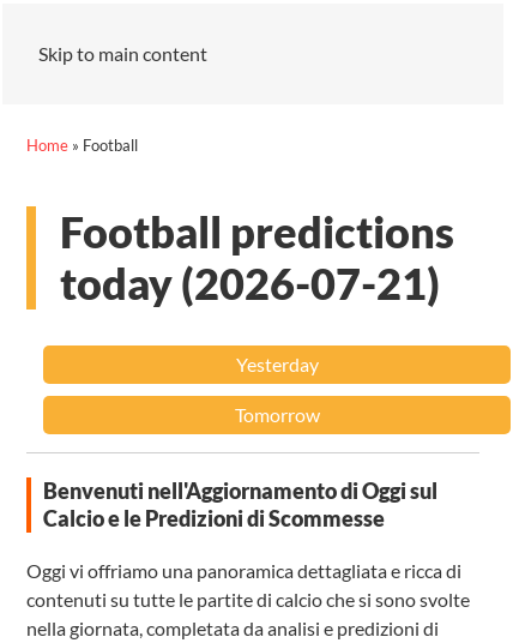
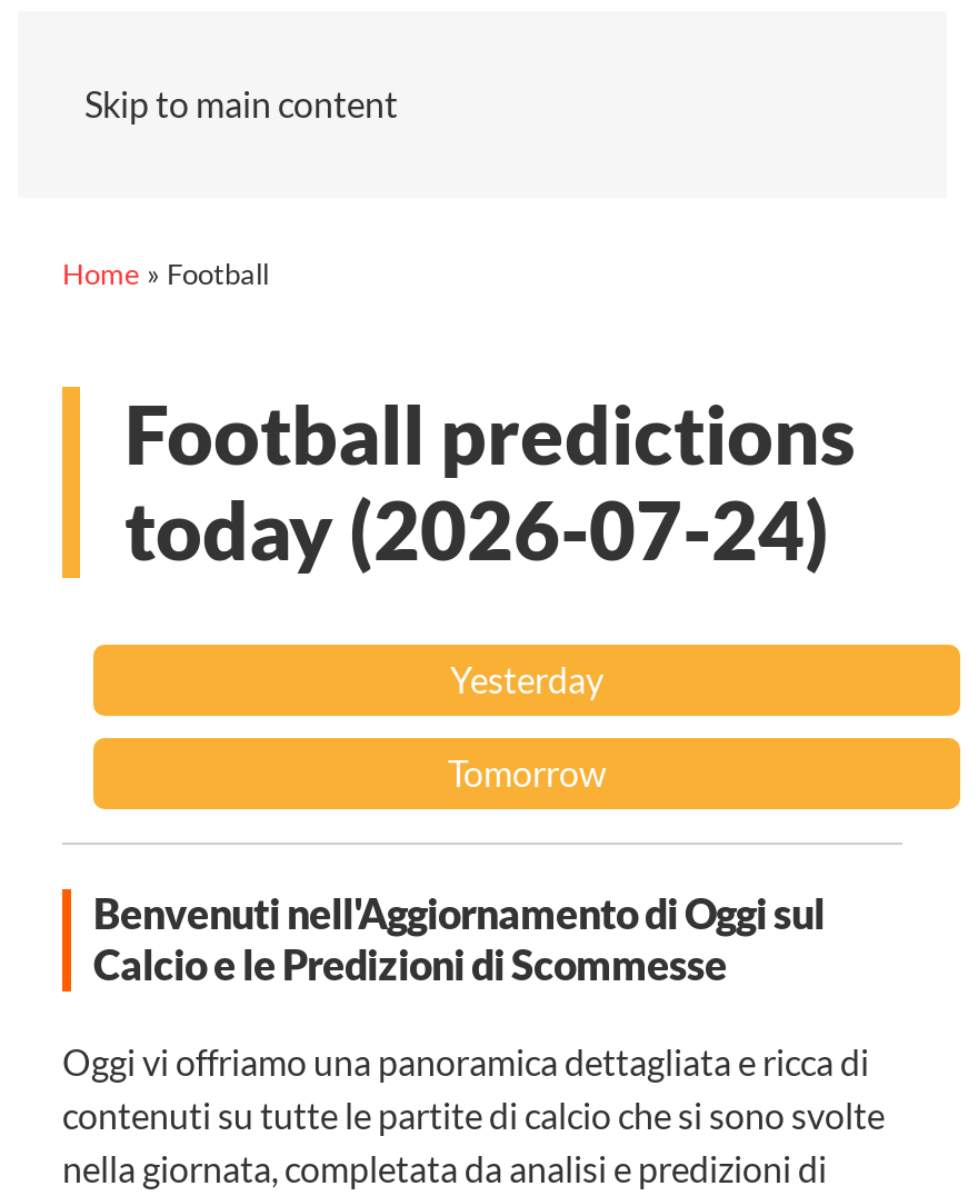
- today (2026-07-21)
+ today (2026-07-24)
